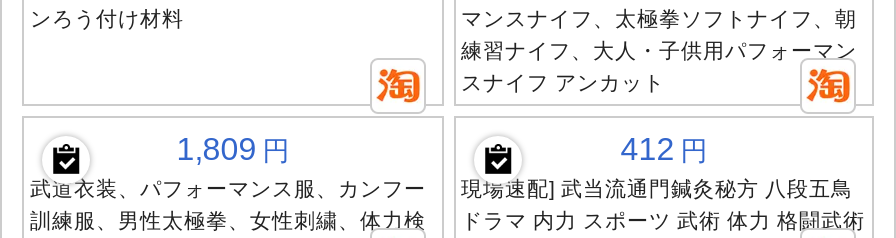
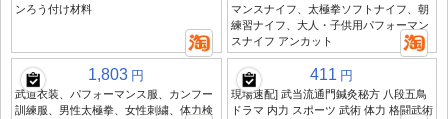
- 1,809 円
+ 1,803 円

- 412 円
+ 411 円
